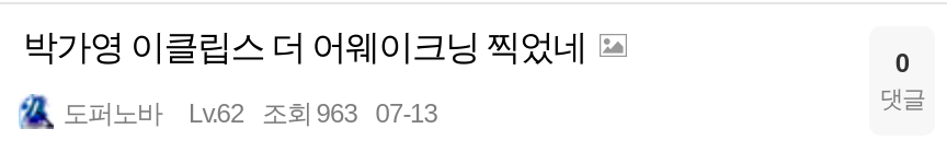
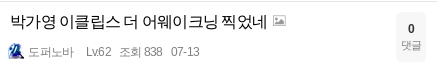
- 도퍼노바 Lv.62 조회 963 07-13
+ 도퍼노바 Lv.62 조회 838 07-13
